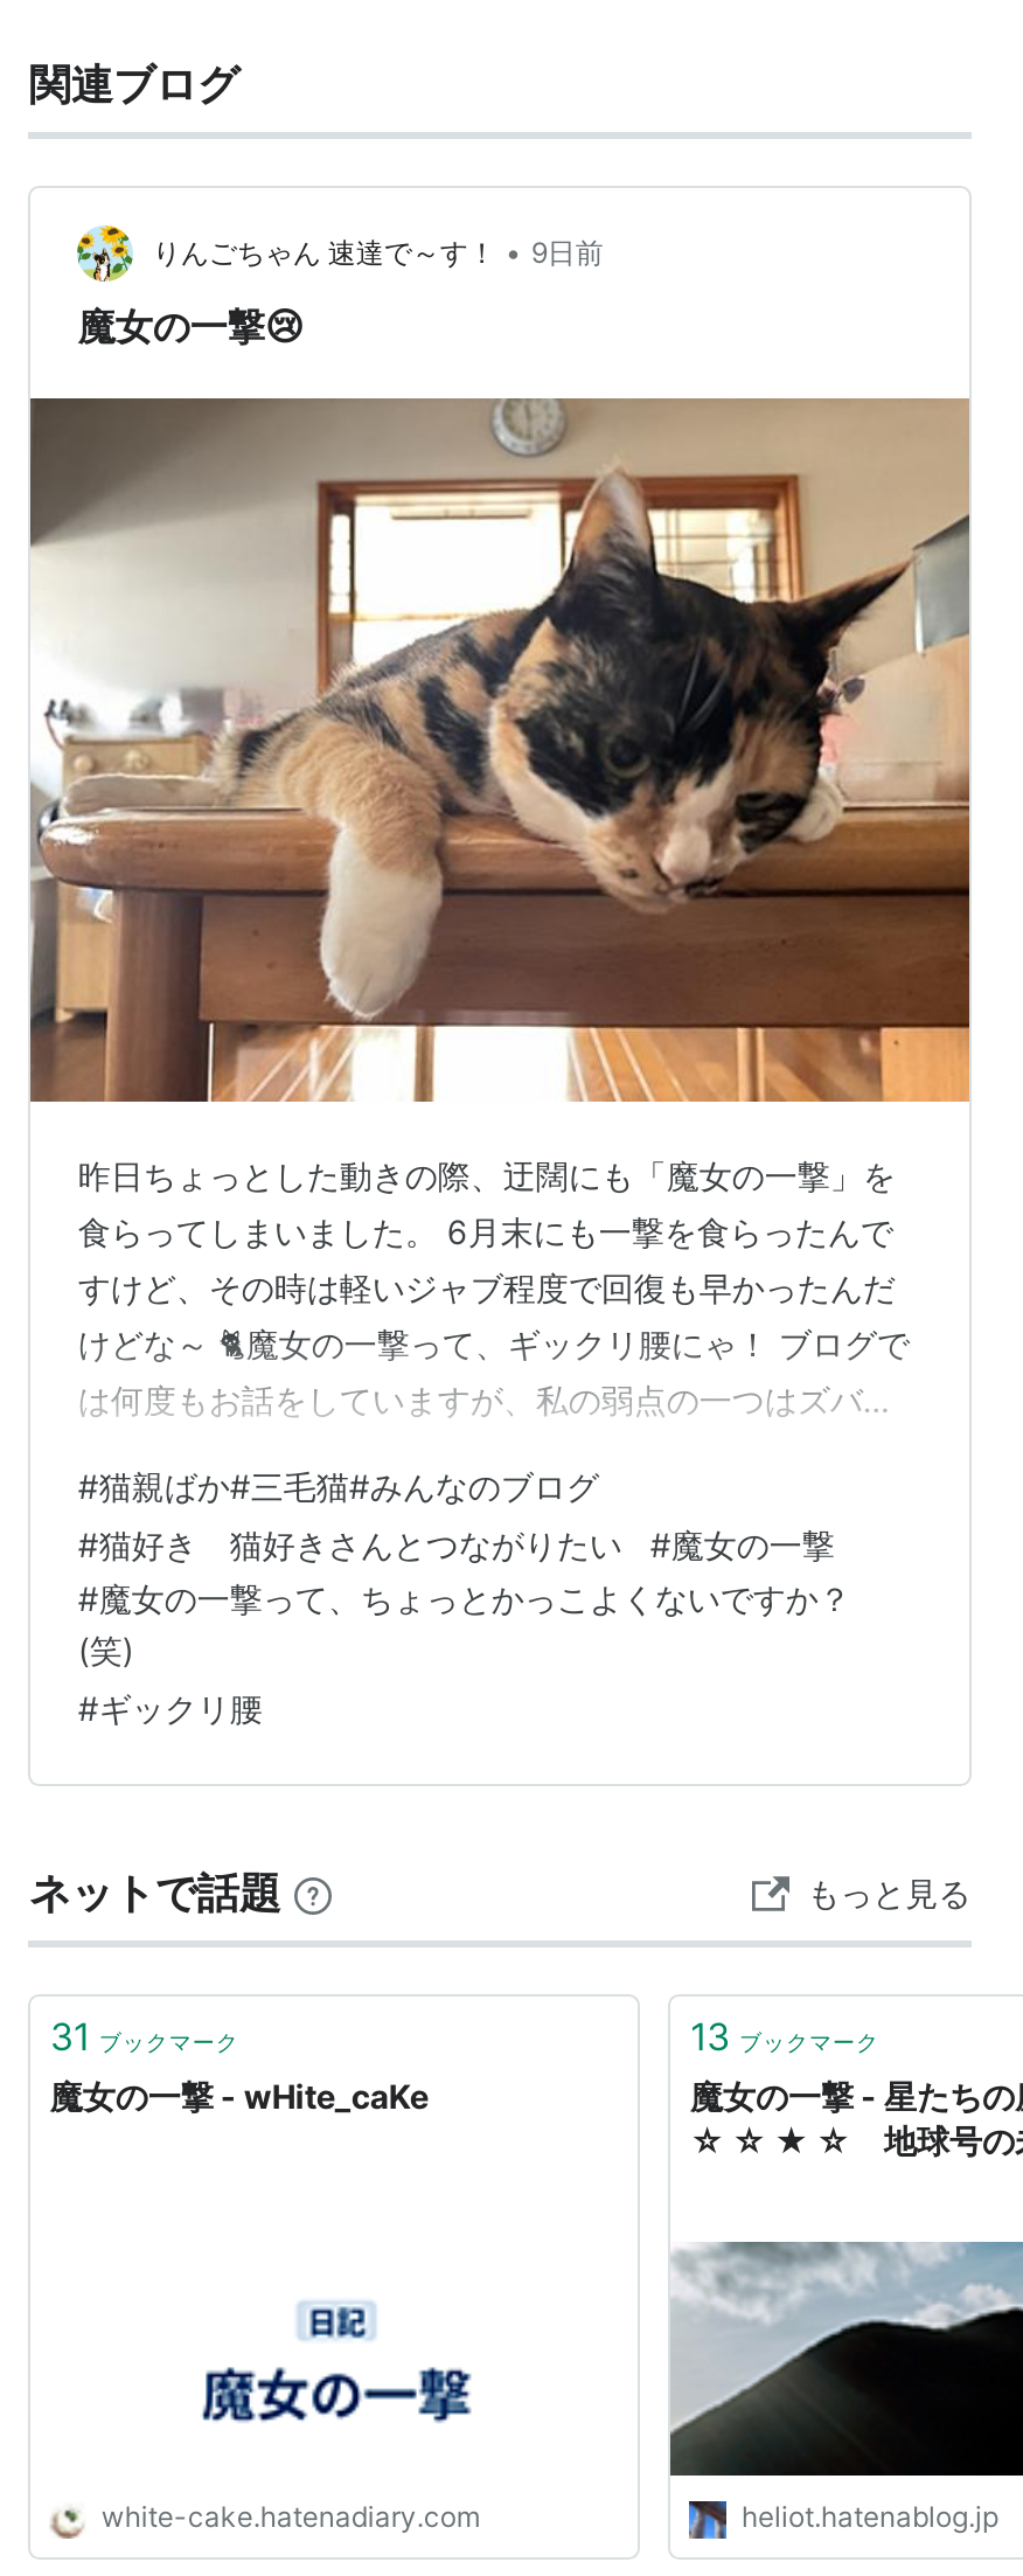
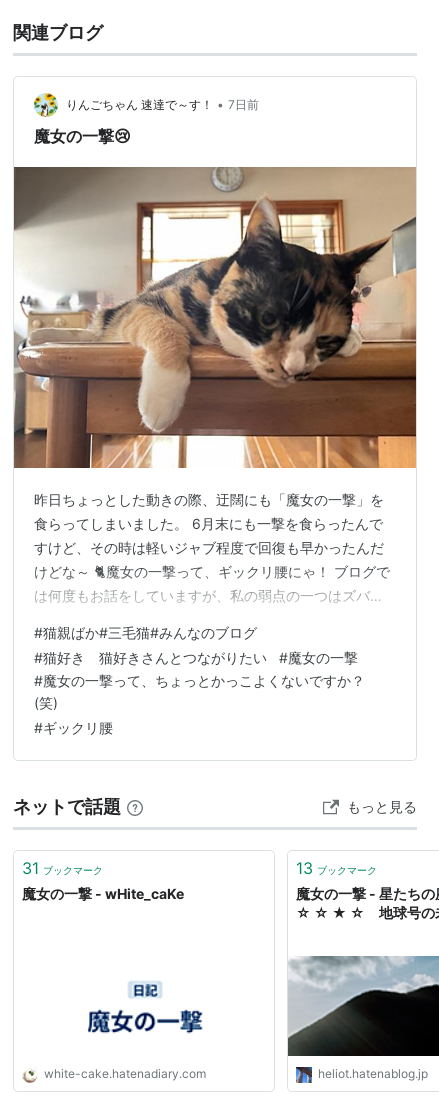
- りんごちゃん 速達で～す！ • 9日前
+ りんごちゃん 速達で～す！ • 7日前
